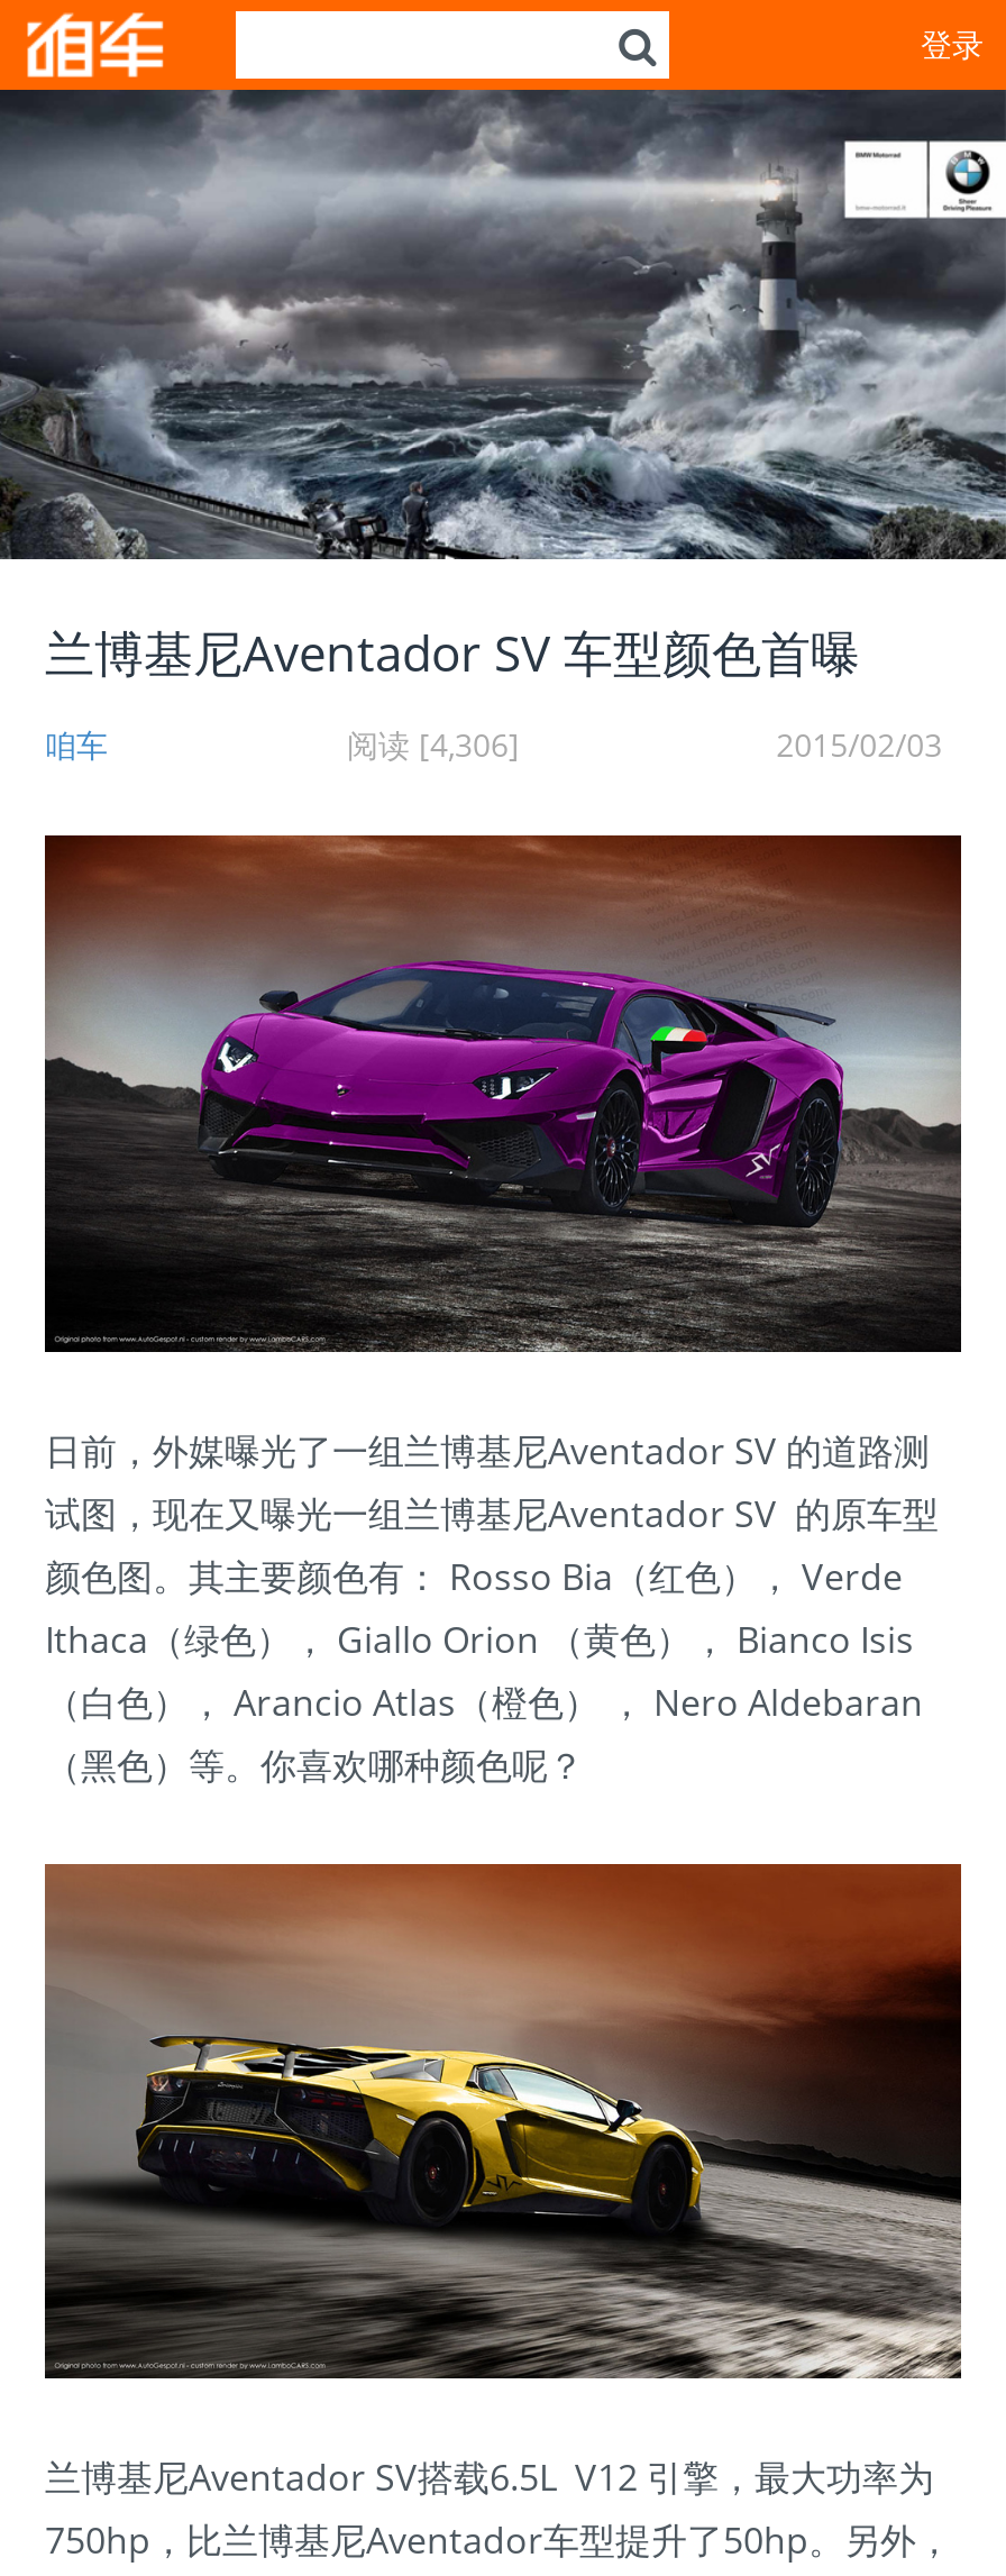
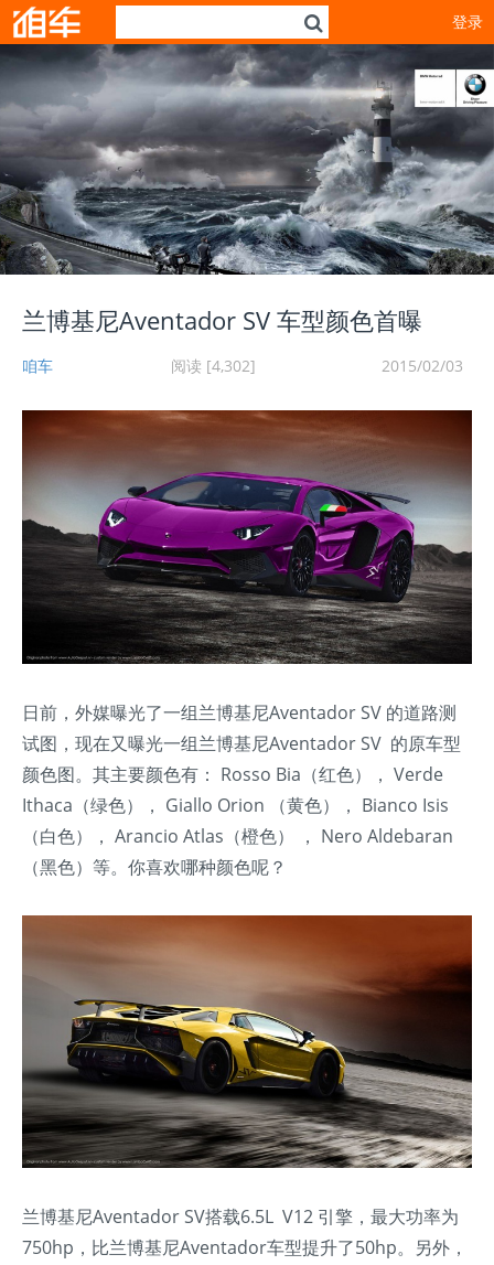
- 阅读 [4,306]
+ 阅读 [4,302]
